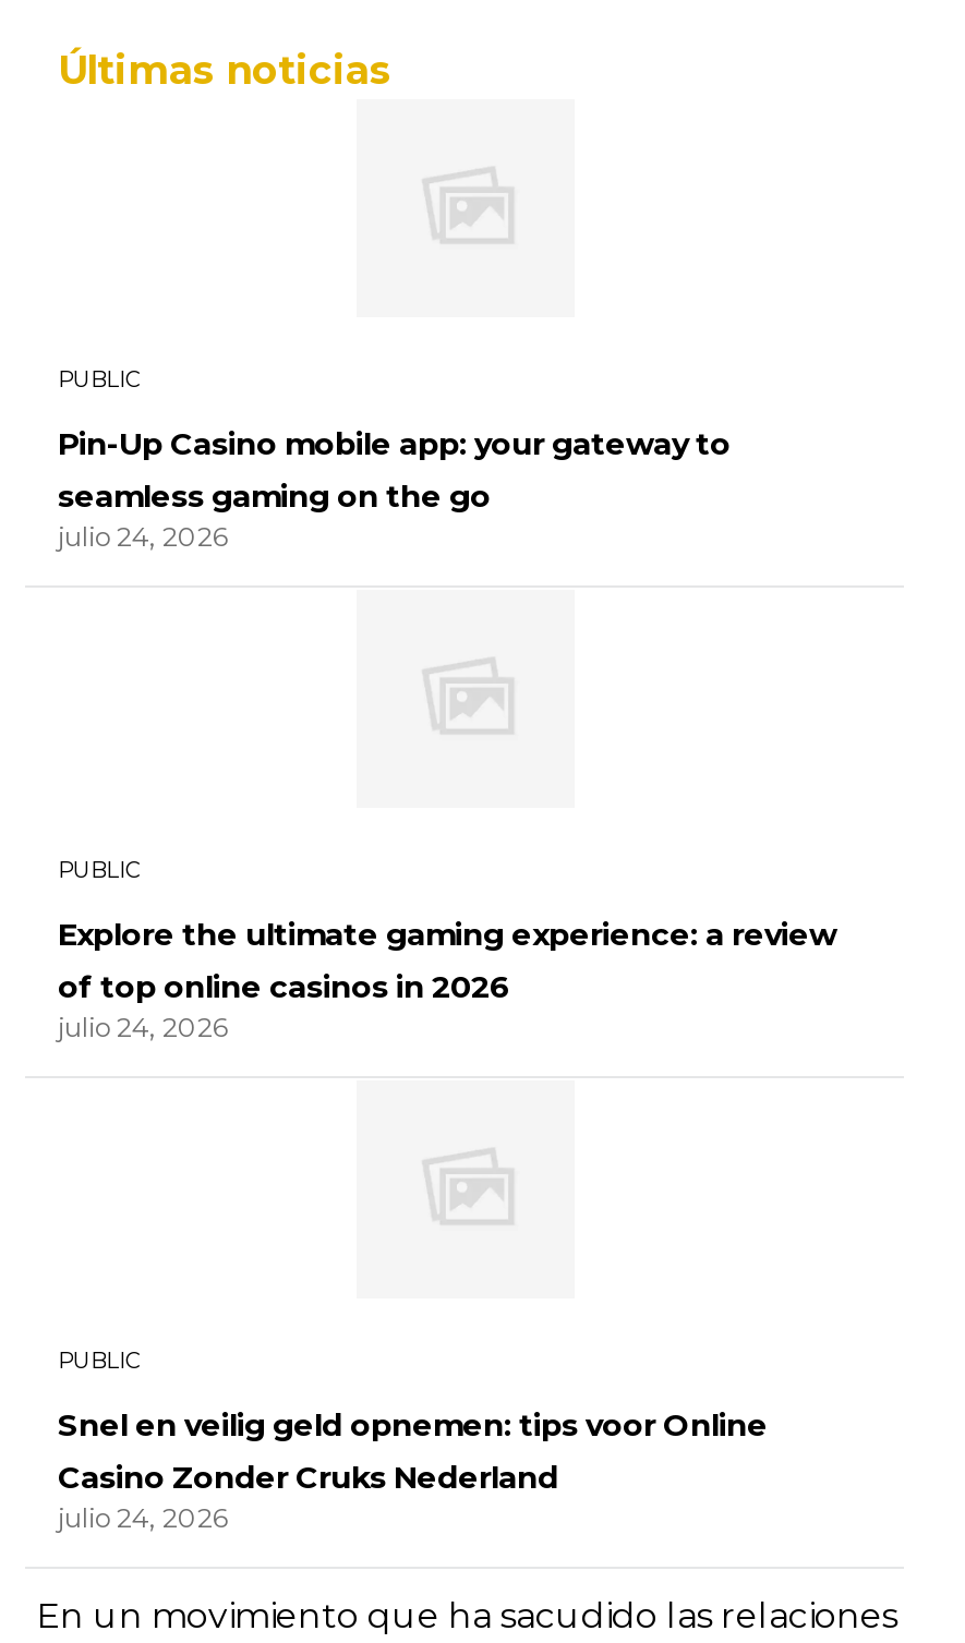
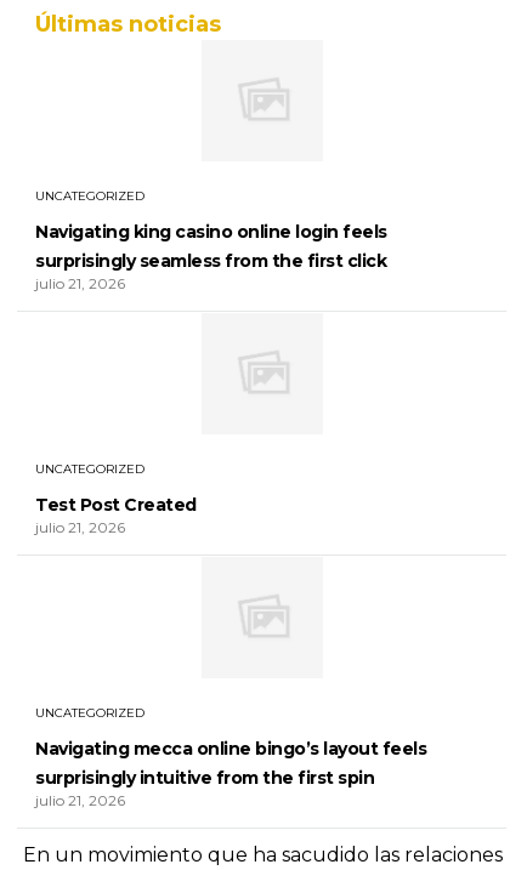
- PUBLIC
+ UNCATEGORIZED

- Pin-Up Casino mobile app: your gateway to
- seamless gaming on the go
- julio 24, 2026
+ Navigating king casino online login feels
+ surprisingly seamless from the first click
+ julio 21, 2026

- PUBLIC
+ UNCATEGORIZED

- Explore the ultimate gaming experience: a review
- of top online casinos in 2026
- julio 24, 2026
+ Test Post Created
+ julio 21, 2026

- PUBLIC
+ UNCATEGORIZED

- Snel en veilig geld opnemen: tips voor Online
- Casino Zonder Cruks Nederland
- julio 24, 2026
+ Navigating mecca online bingo’s layout feels
+ surprisingly intuitive from the first spin
+ julio 21, 2026
